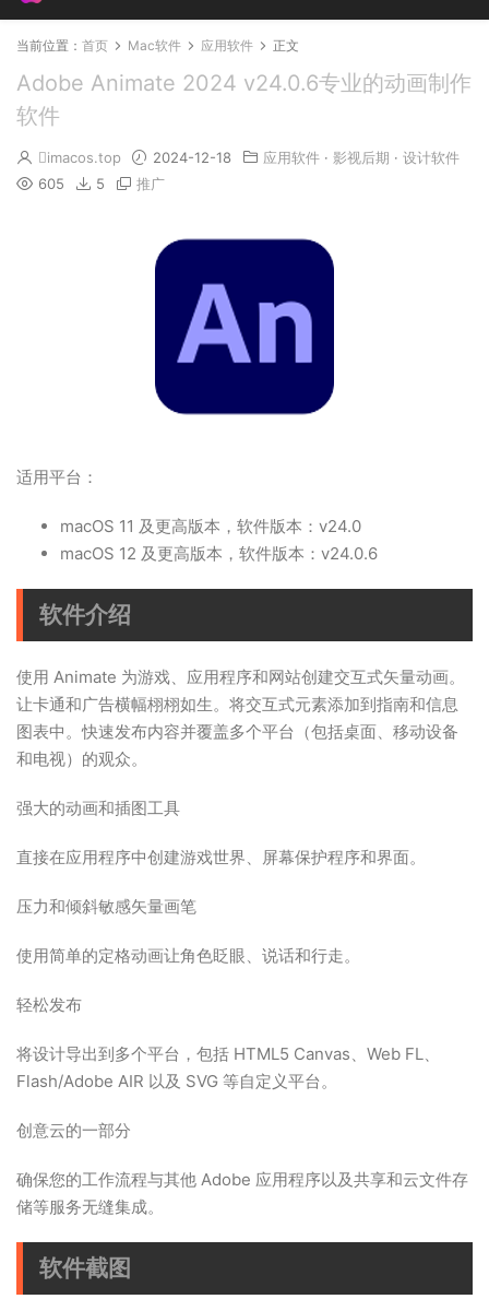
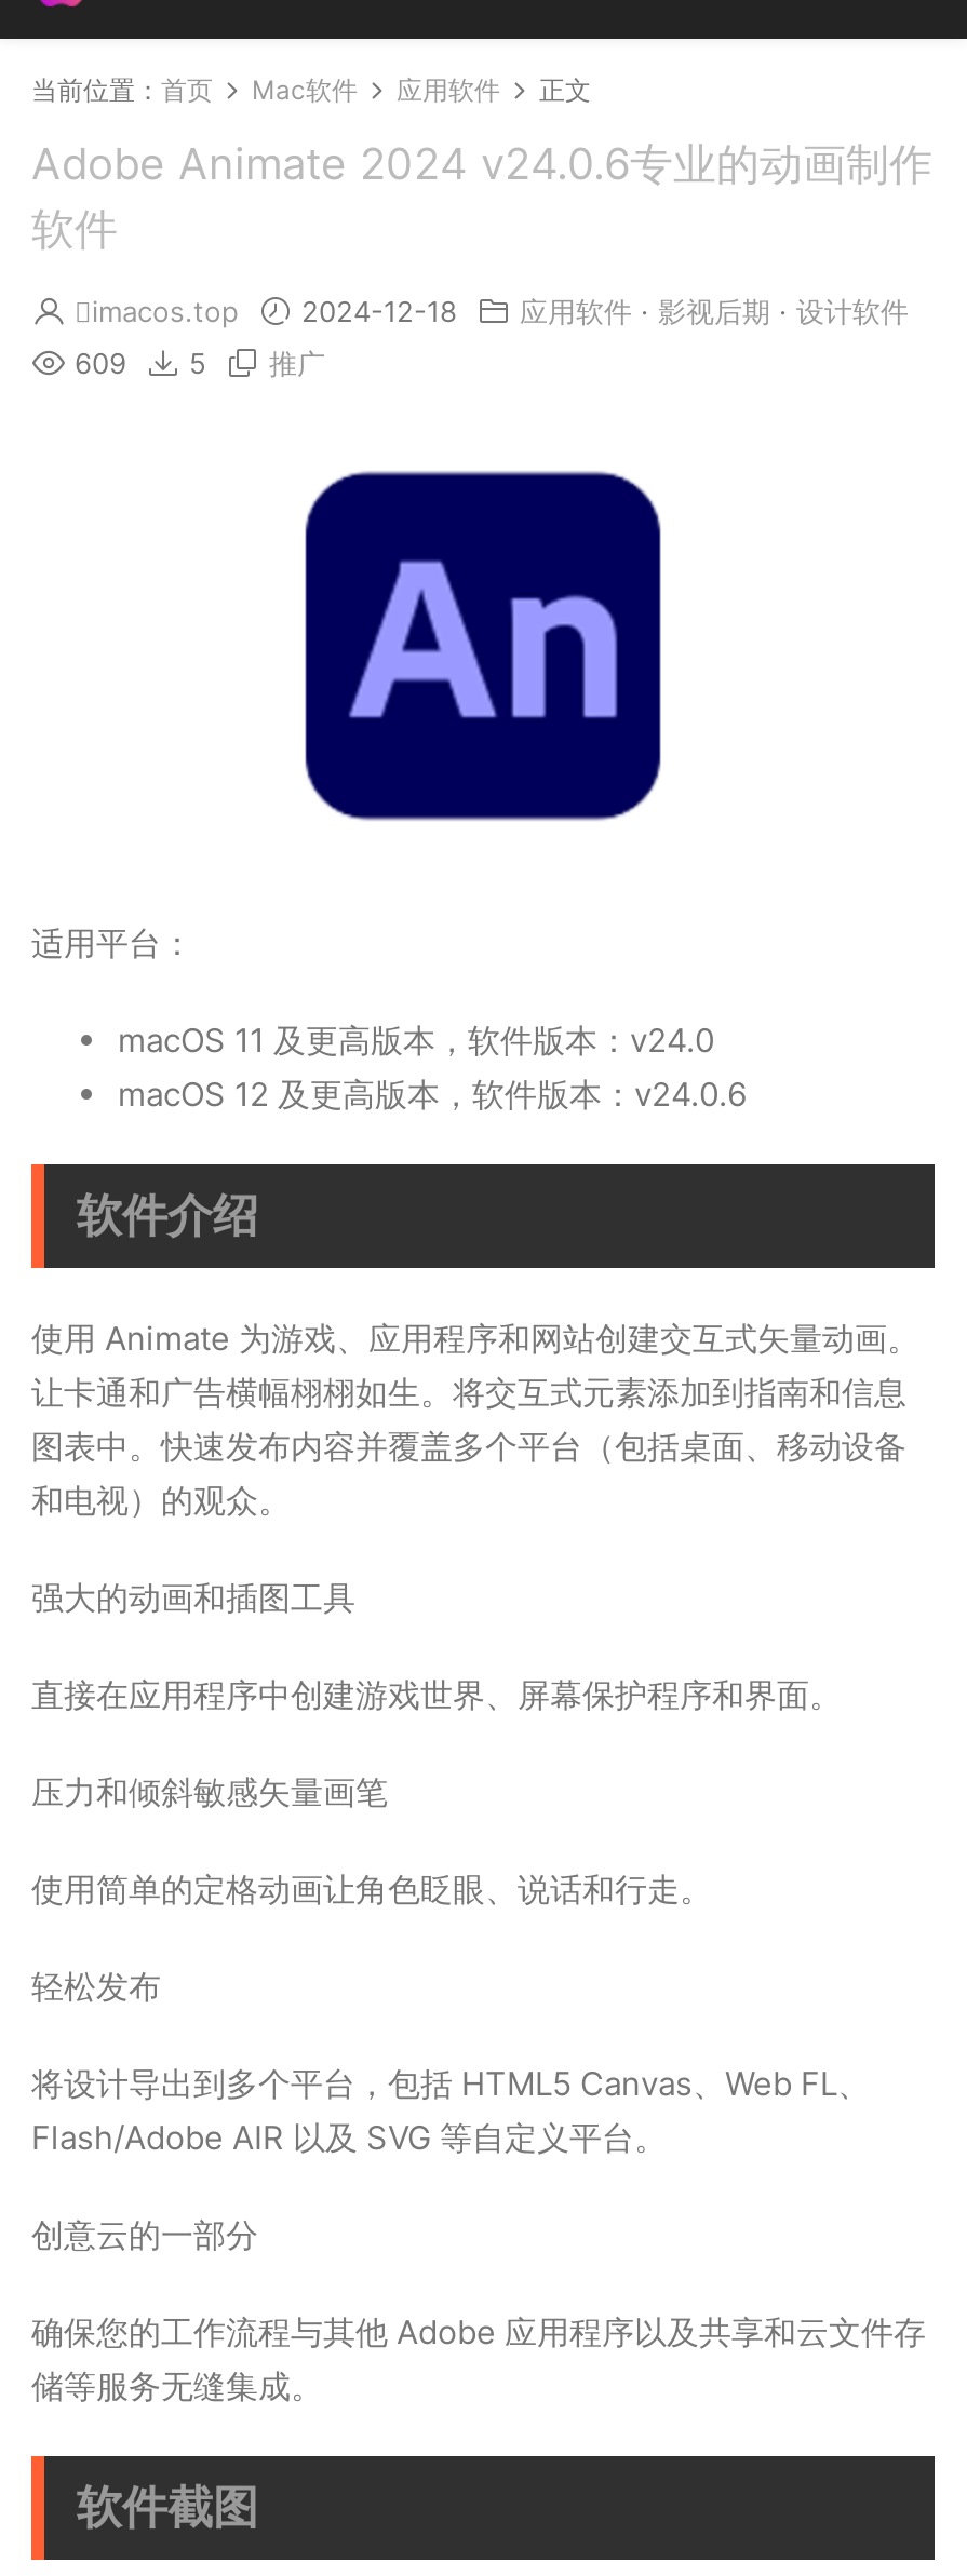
- 605 5 推广
+ 609 5 推广
